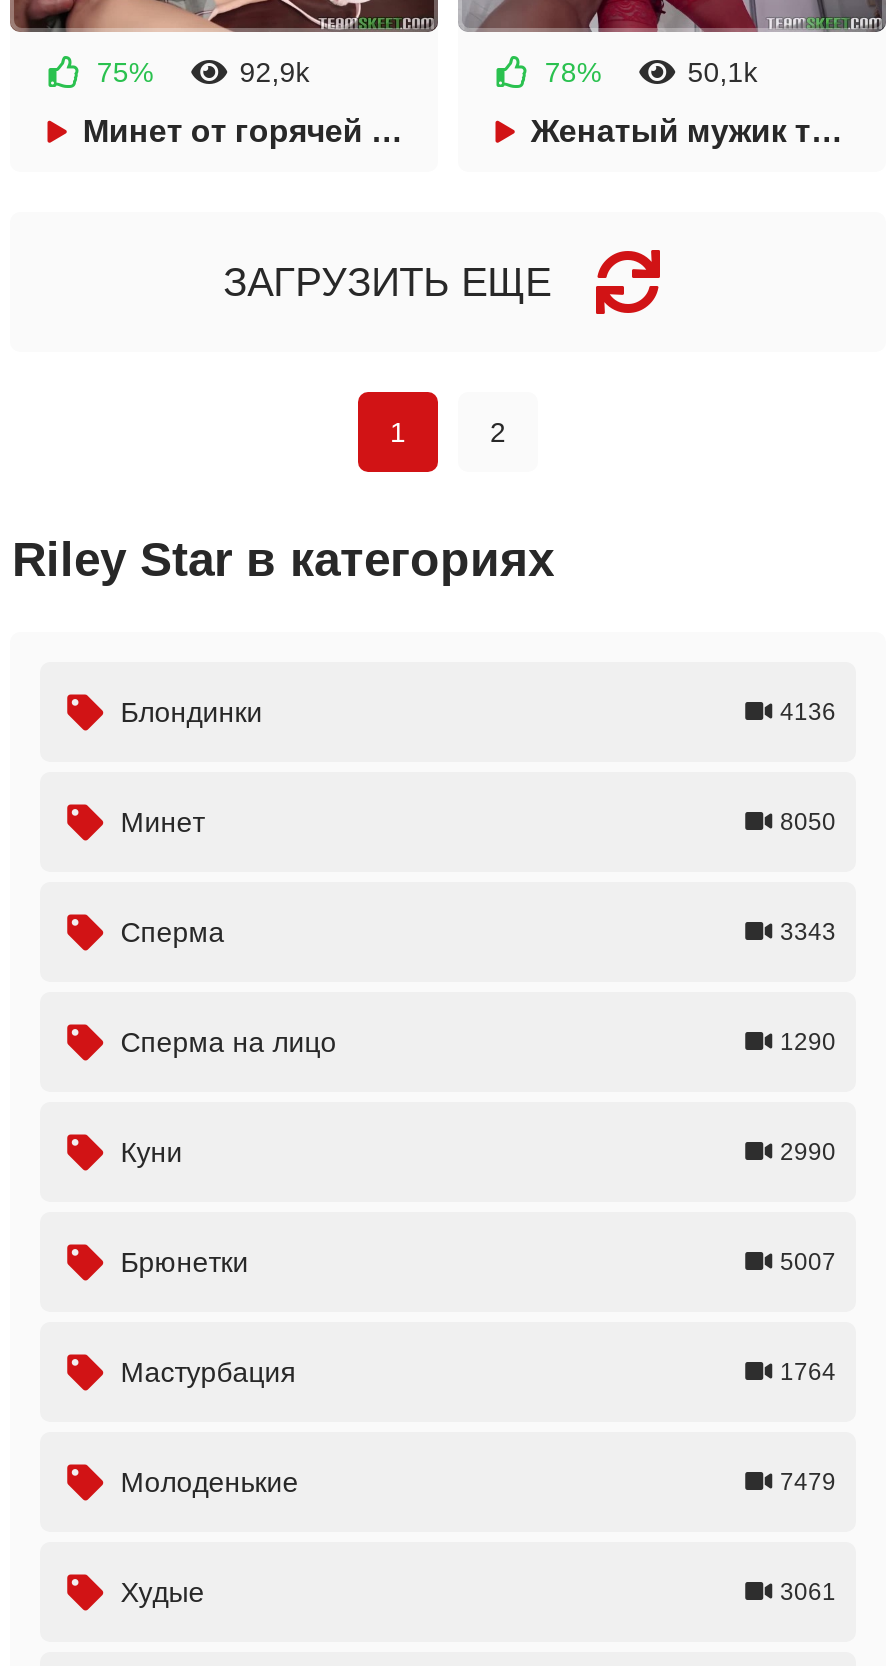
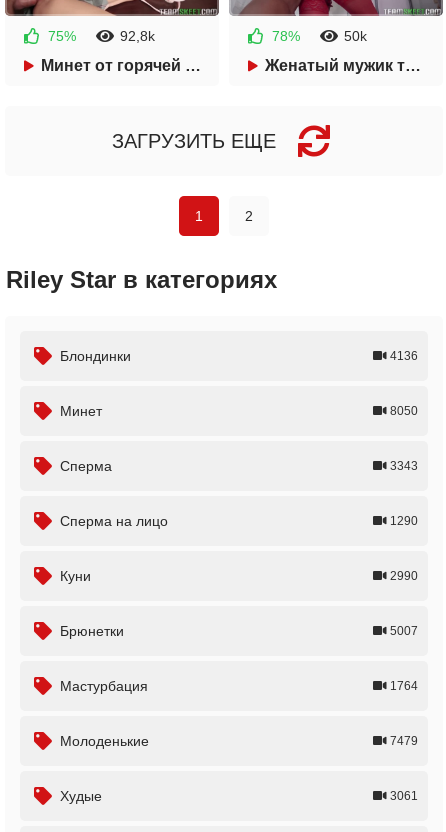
- 92,9k
+ 92,8k

- 50,1k
+ 50k
